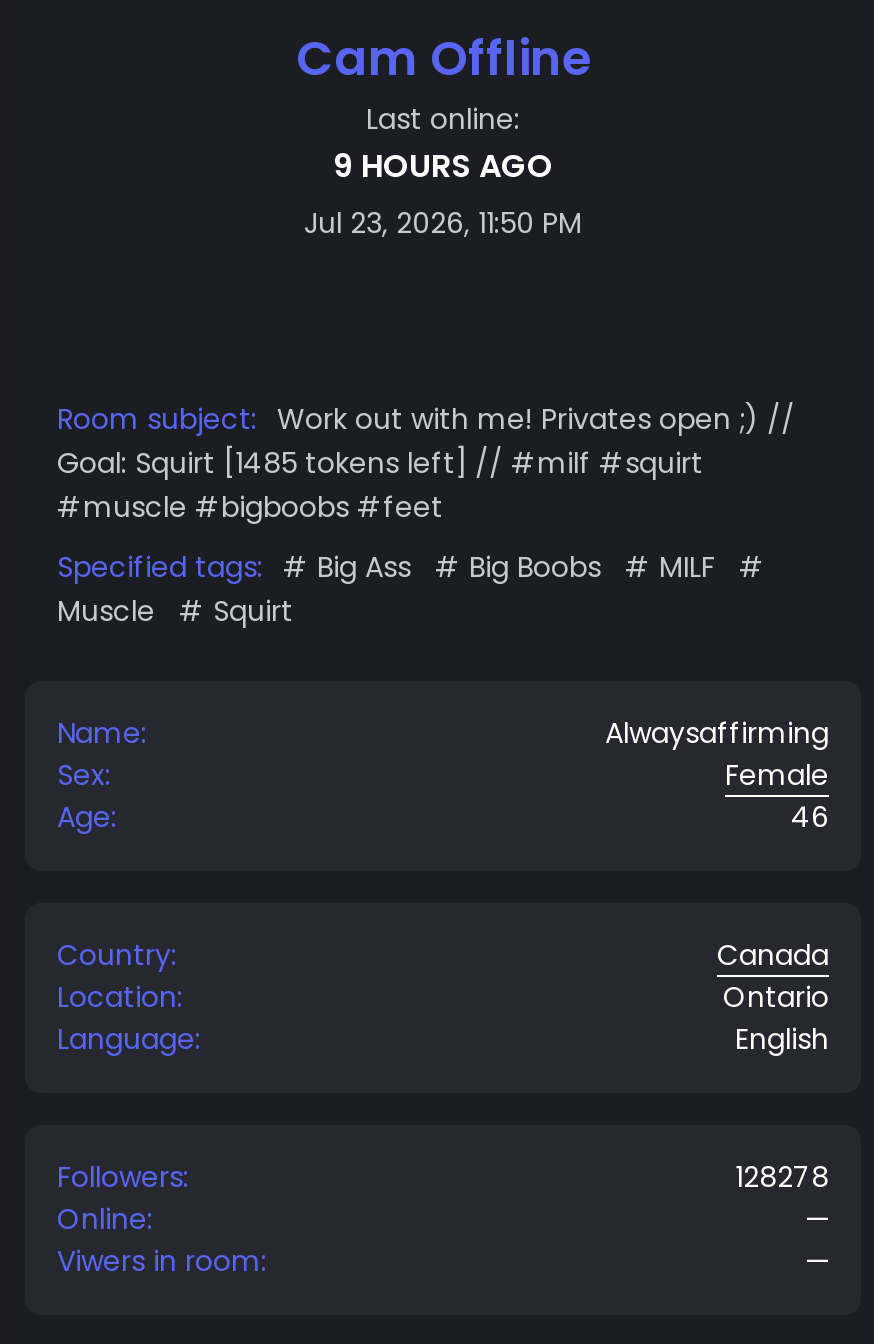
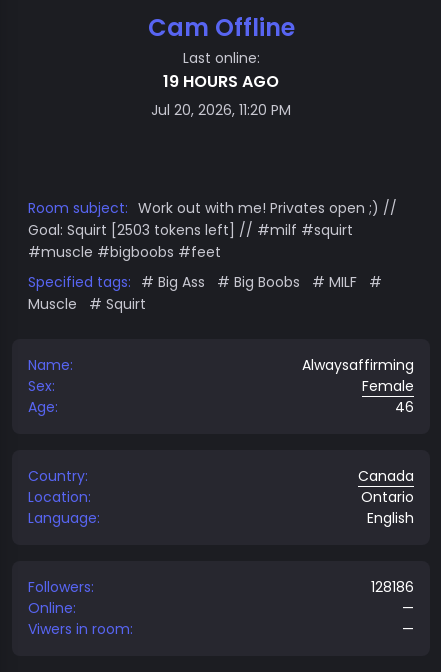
- 9 HOURS AGO
+ 19 HOURS AGO

- Jul 23, 2026, 11:50 PM
+ Jul 20, 2026, 11:20 PM

- Goal: Squirt [1485 tokens left] // #milf #squirt
+ Goal: Squirt [2503 tokens left] // #milf #squirt

- 128278
+ 128186
